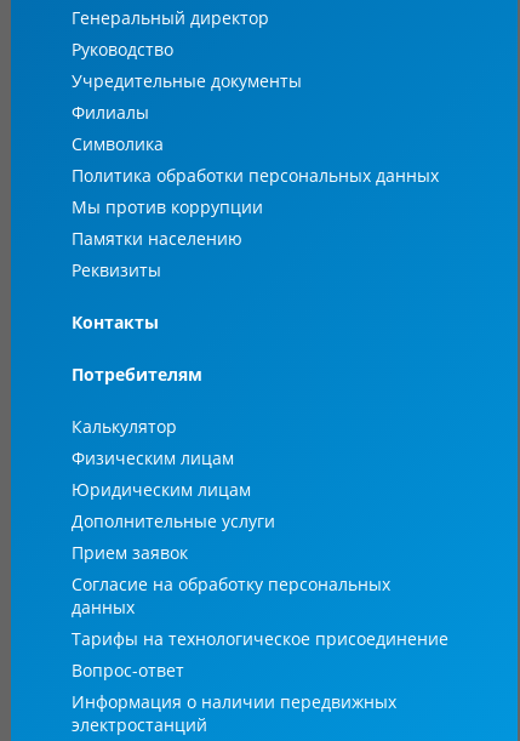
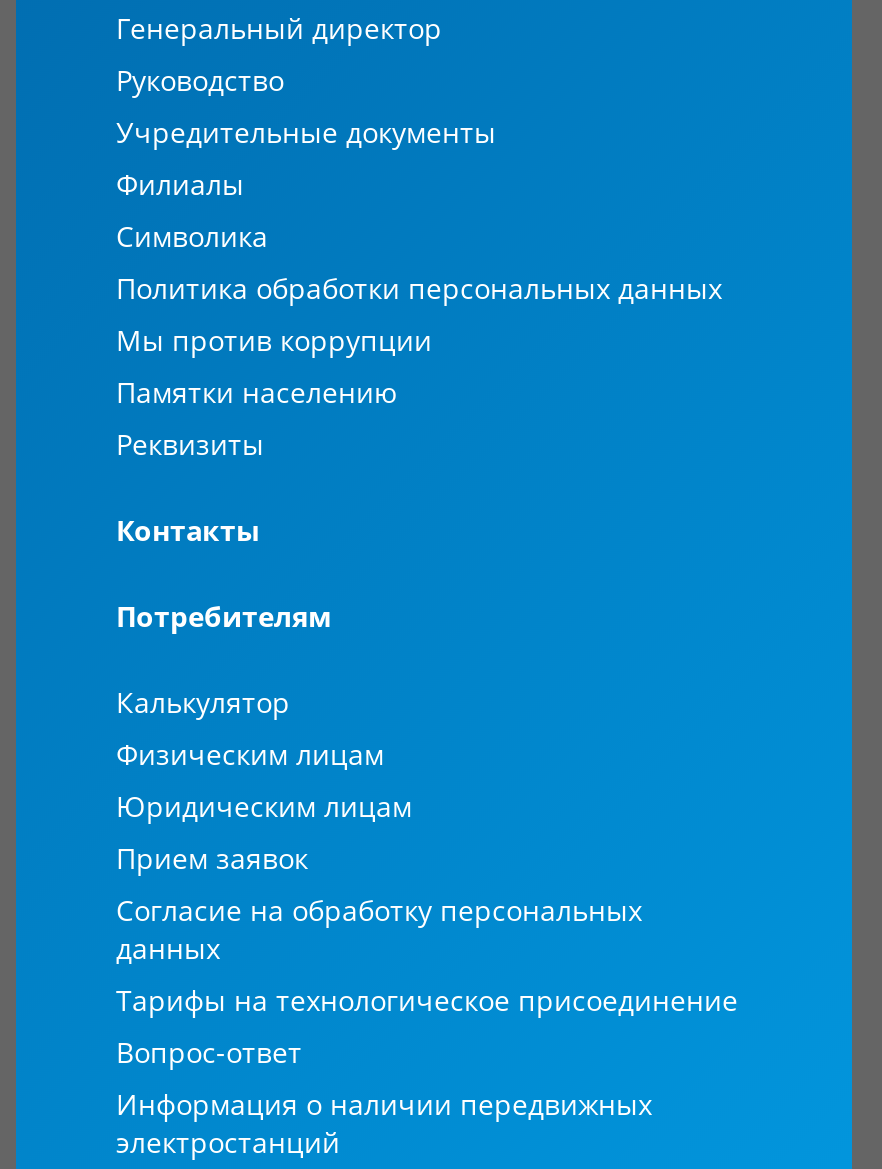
- Дополнительные услуги
